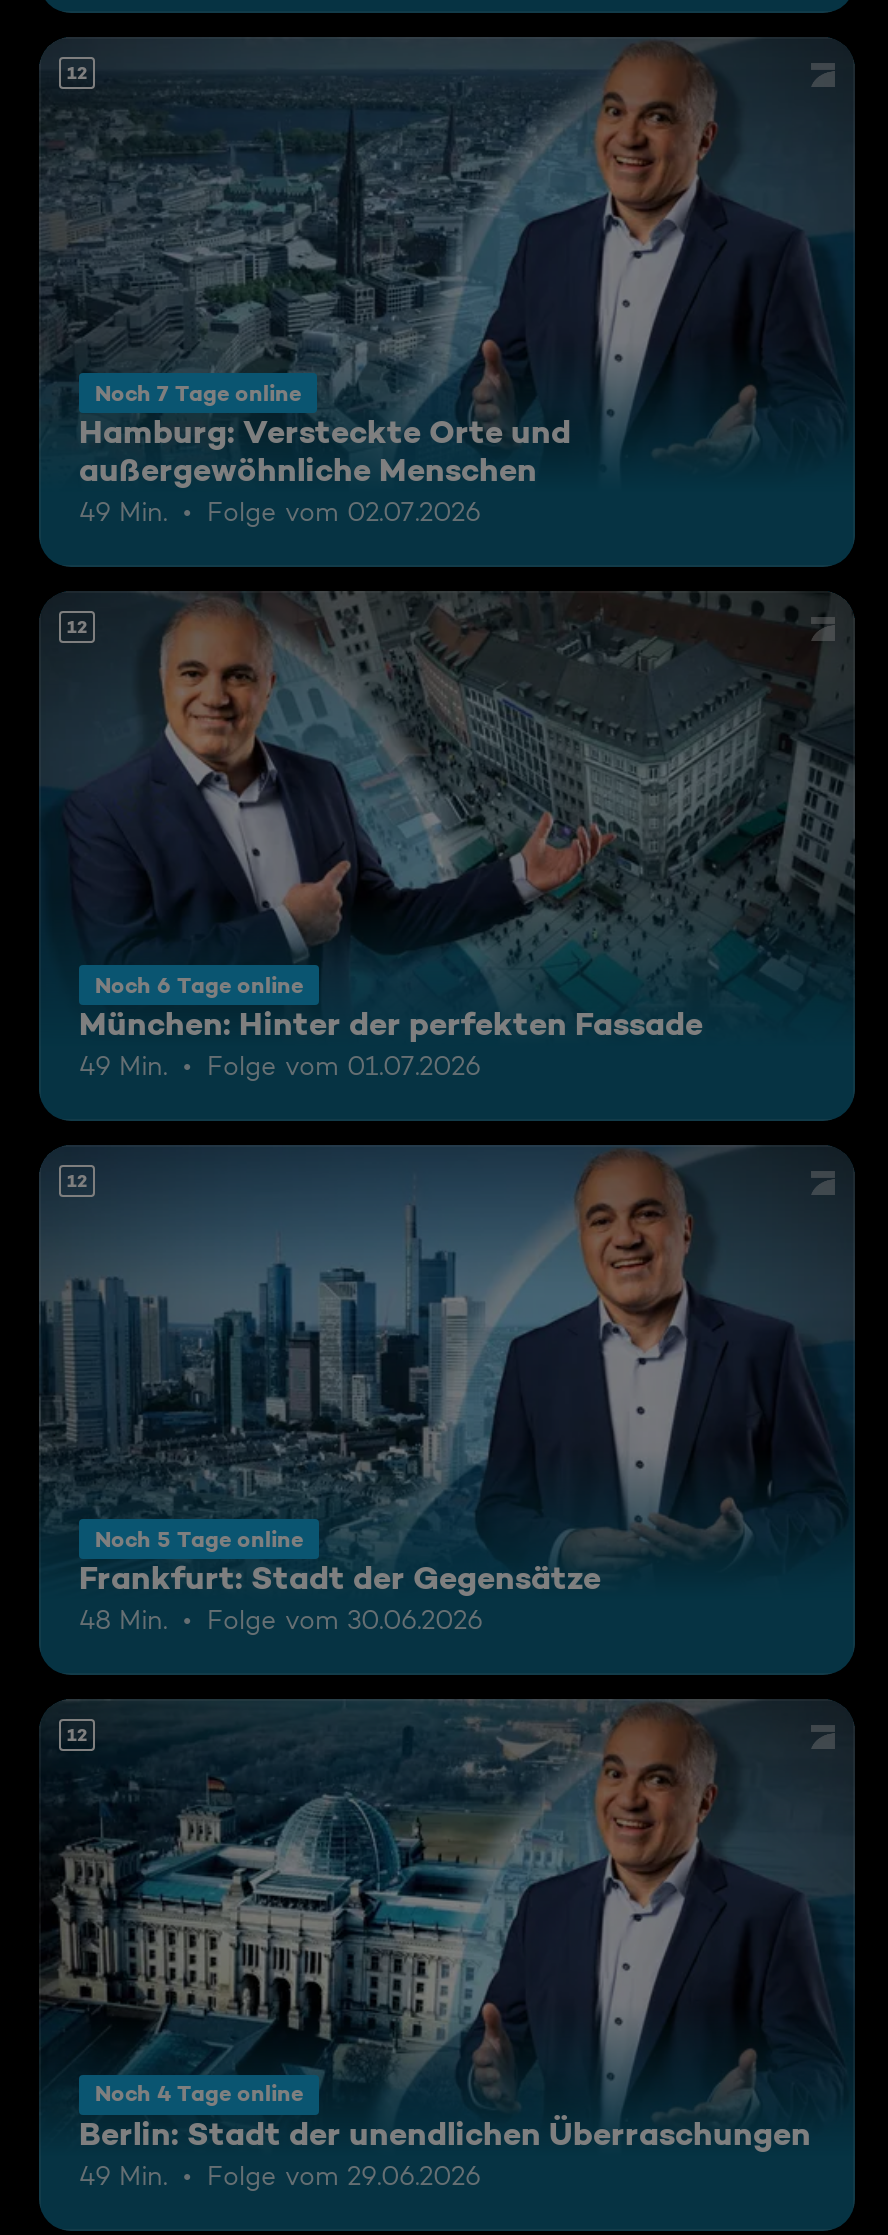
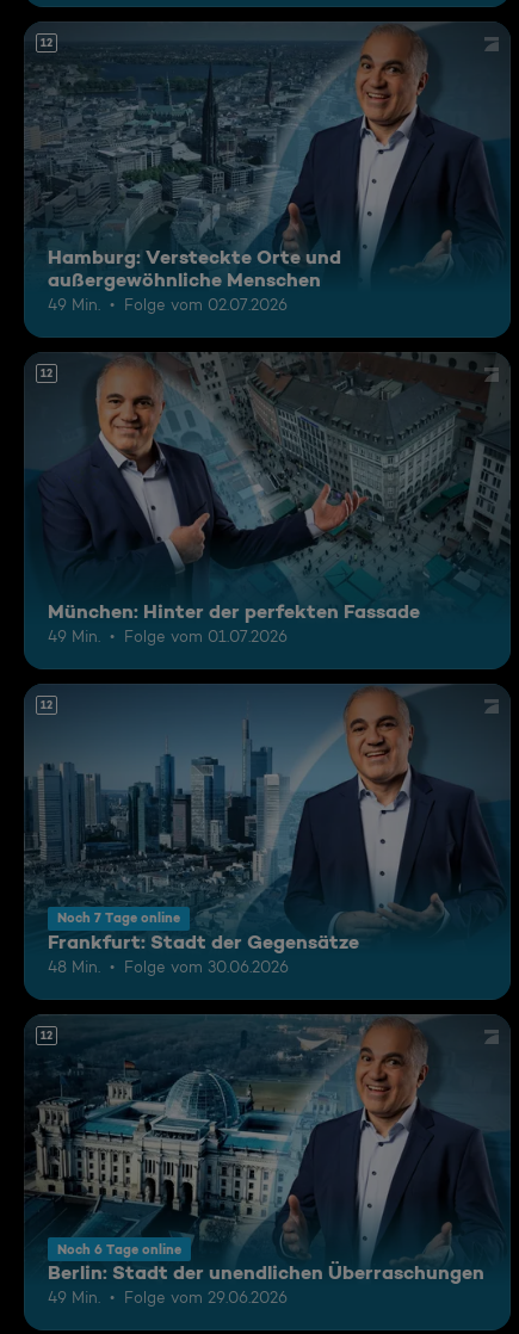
moved down: Noch 7 Tage online

moved down: Noch 6 Tage online

- Noch 5 Tage online

- Noch 4 Tage online
